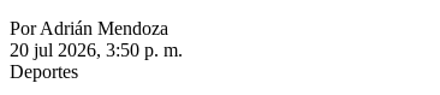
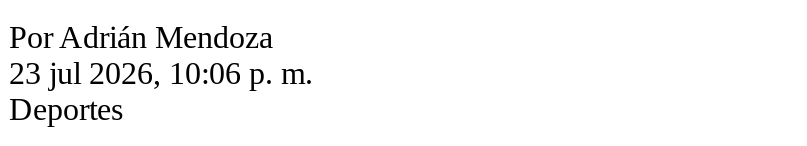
- 20 jul 2026, 3:50 p. m.
+ 23 jul 2026, 10:06 p. m.
